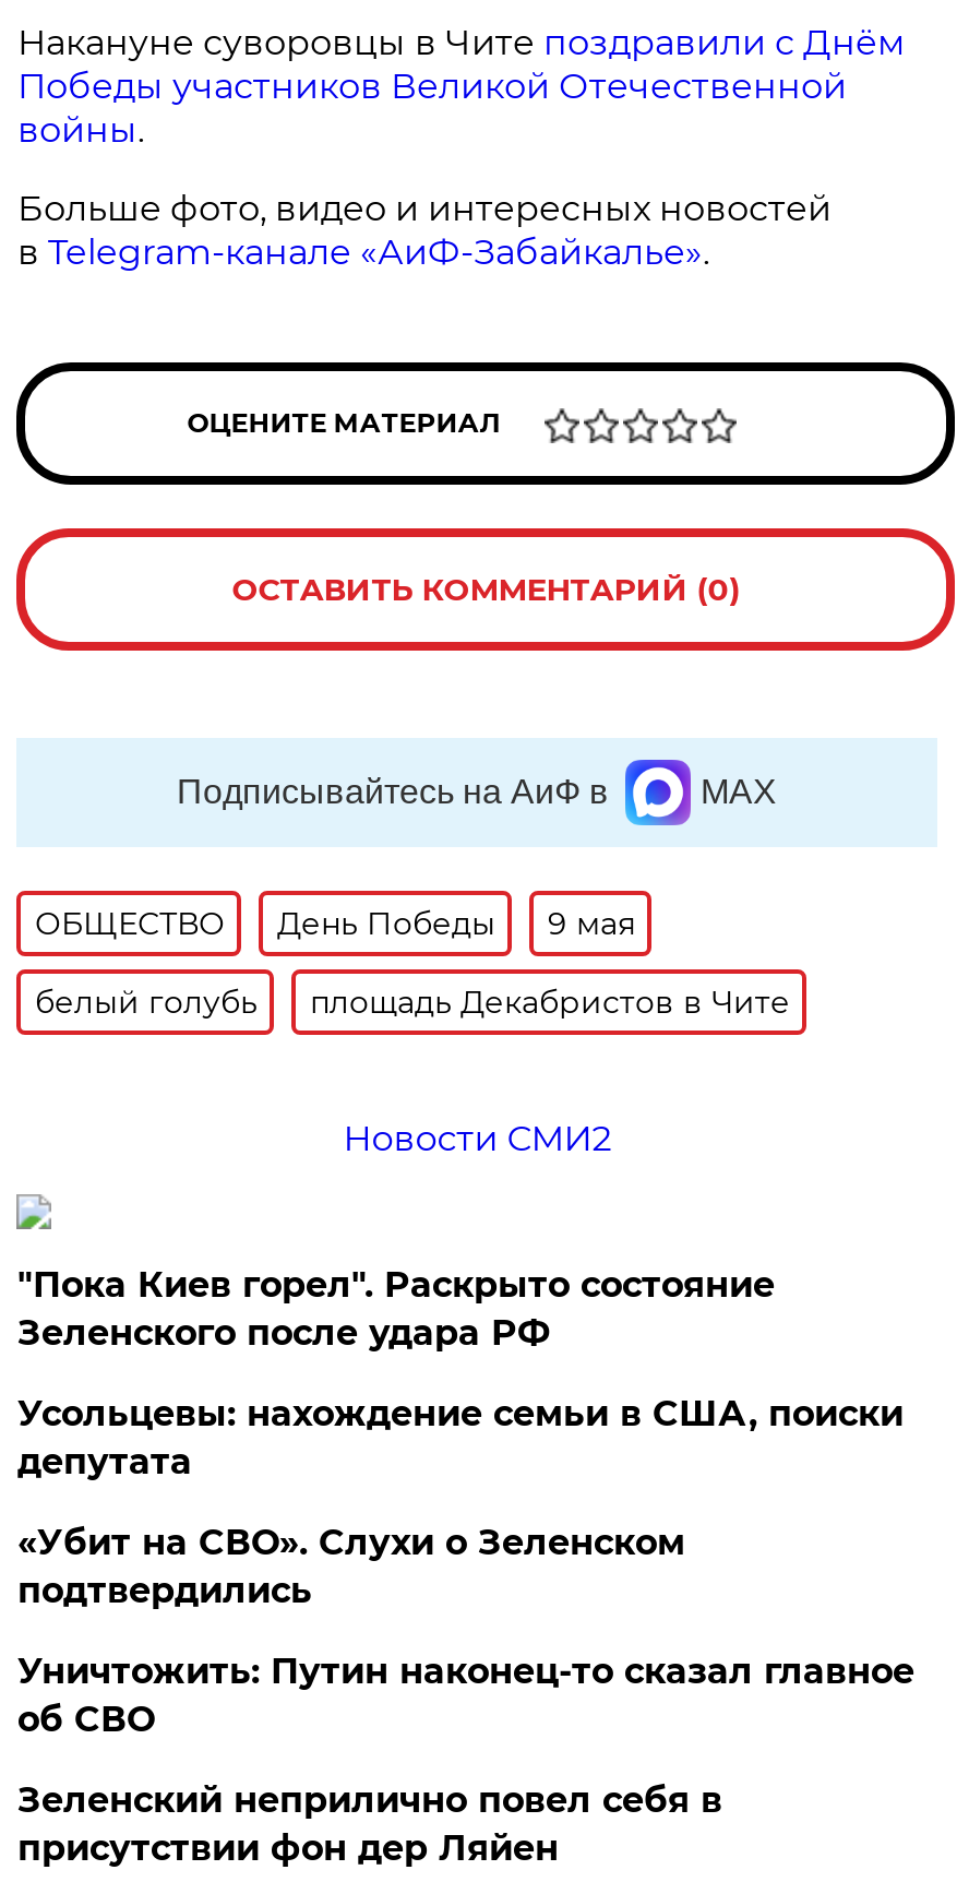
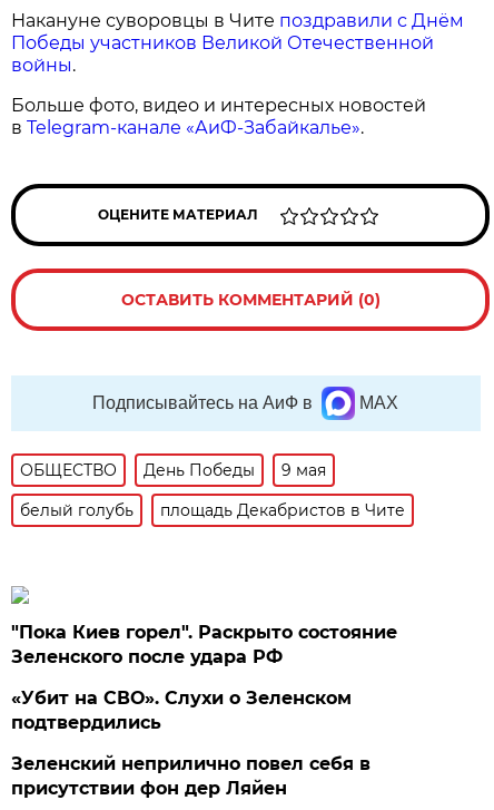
- Новости СМИ2

- Усольцевы: нахождение семьи в США, поиски
- депутата

- Уничтожить: Путин наконец-то сказал главное
- об СВО
